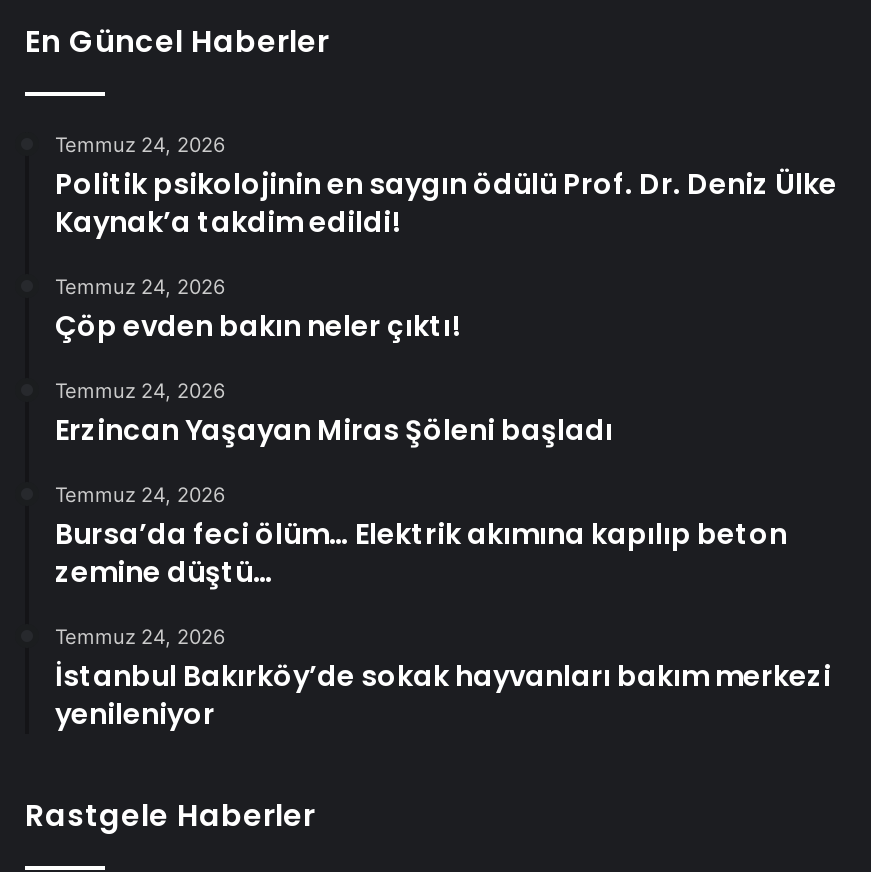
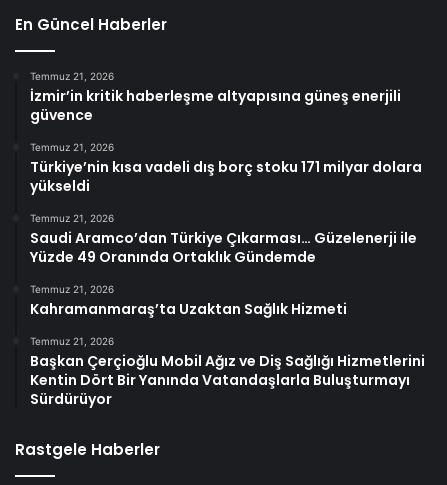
- Temmuz 24, 2026
- Politik psikolojinin en saygın ödülü Prof. Dr. Deniz Ülke
- Kaynak’a takdim edildi!
+ Temmuz 21, 2026
+ İzmir’in kritik haberleşme altyapısına güneş enerjili
+ güvence

- Temmuz 24, 2026
- Çöp evden bakın neler çıktı!
+ Temmuz 21, 2026
+ Türkiye’nin kısa vadeli dış borç stoku 171 milyar dolara
+ yükseldi

- Temmuz 24, 2026
- Erzincan Yaşayan Miras Şöleni başladı
+ Temmuz 21, 2026
+ Saudi Aramco’dan Türkiye Çıkarması… Güzelenerji ile
+ Yüzde 49 Oranında Ortaklık Gündemde

- Temmuz 24, 2026
- Bursa’da feci ölüm… Elektrik akımına kapılıp beton
- zemine düştü…
+ Temmuz 21, 2026
+ Kahramanmaraş’ta Uzaktan Sağlık Hizmeti

- Temmuz 24, 2026
- İstanbul Bakırköy’de sokak hayvanları bakım merkezi
- yenileniyor
+ Temmuz 21, 2026
+ Başkan Çerçioğlu Mobil Ağız ve Diş Sağlığı Hizmetlerini
+ Kentin Dört Bir Yanında Vatandaşlarla Buluşturmayı
+ Sürdürüyor
